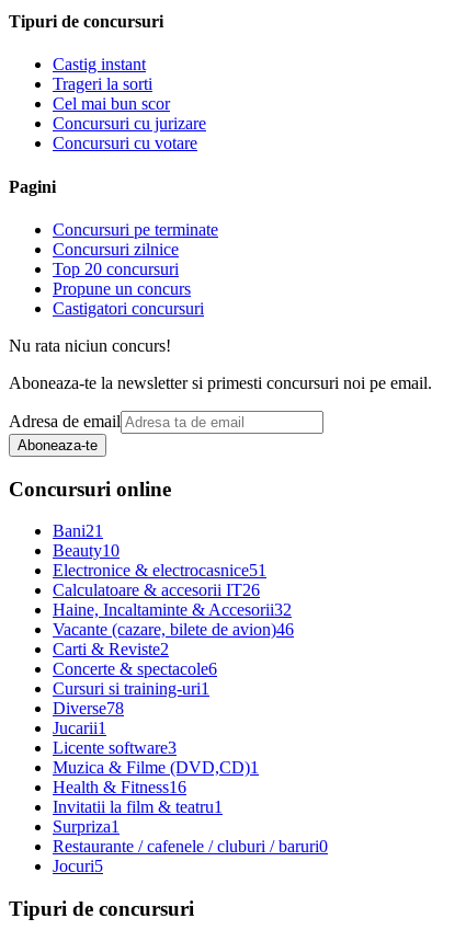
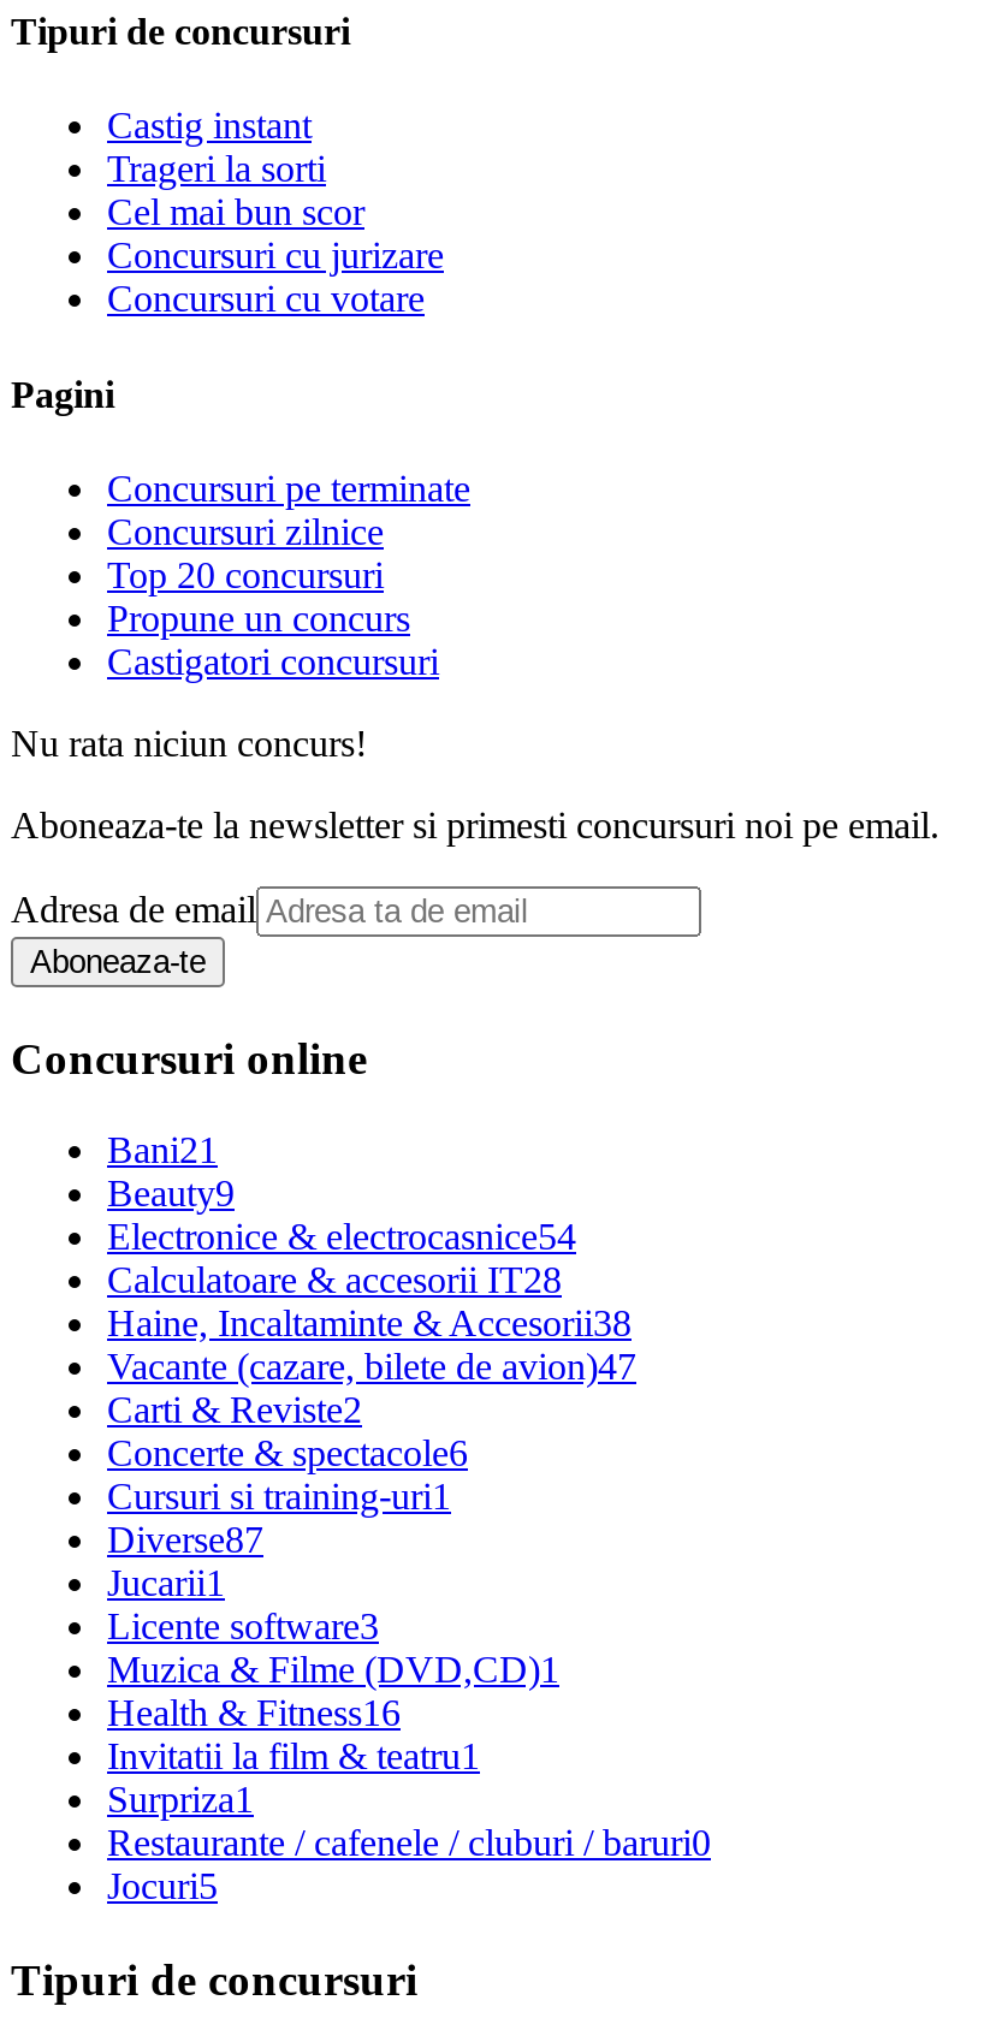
- Beauty10
+ Beauty9

- Electronice & electrocasnice51
+ Electronice & electrocasnice54

- Calculatoare & accesorii IT26
+ Calculatoare & accesorii IT28

- Haine, Incaltaminte & Accesorii32
+ Haine, Incaltaminte & Accesorii38

- Vacante (cazare, bilete de avion)46
+ Vacante (cazare, bilete de avion)47

- Diverse78
+ Diverse87
